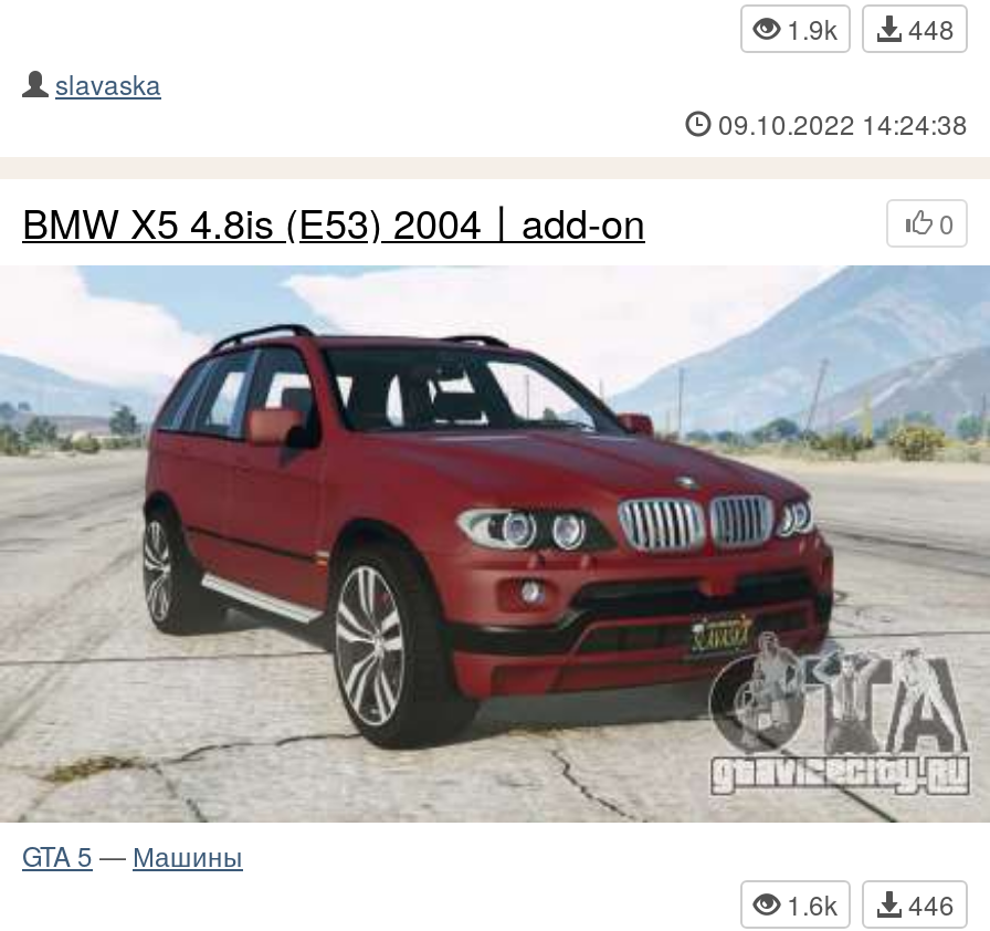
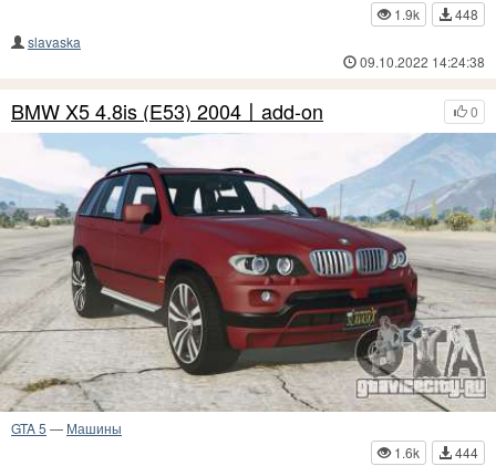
- 1.6k 446
+ 1.6k 444
